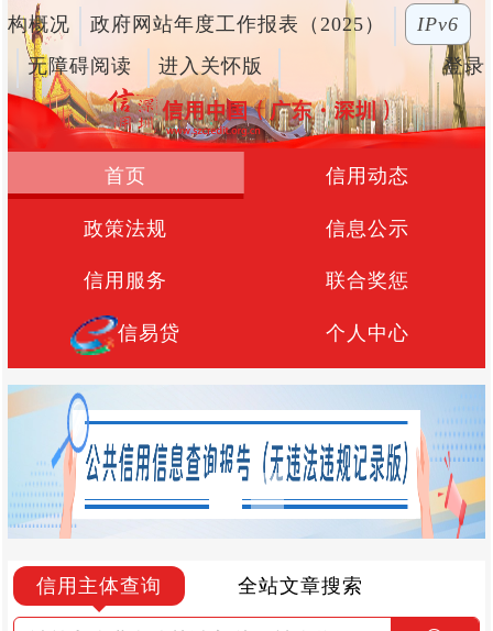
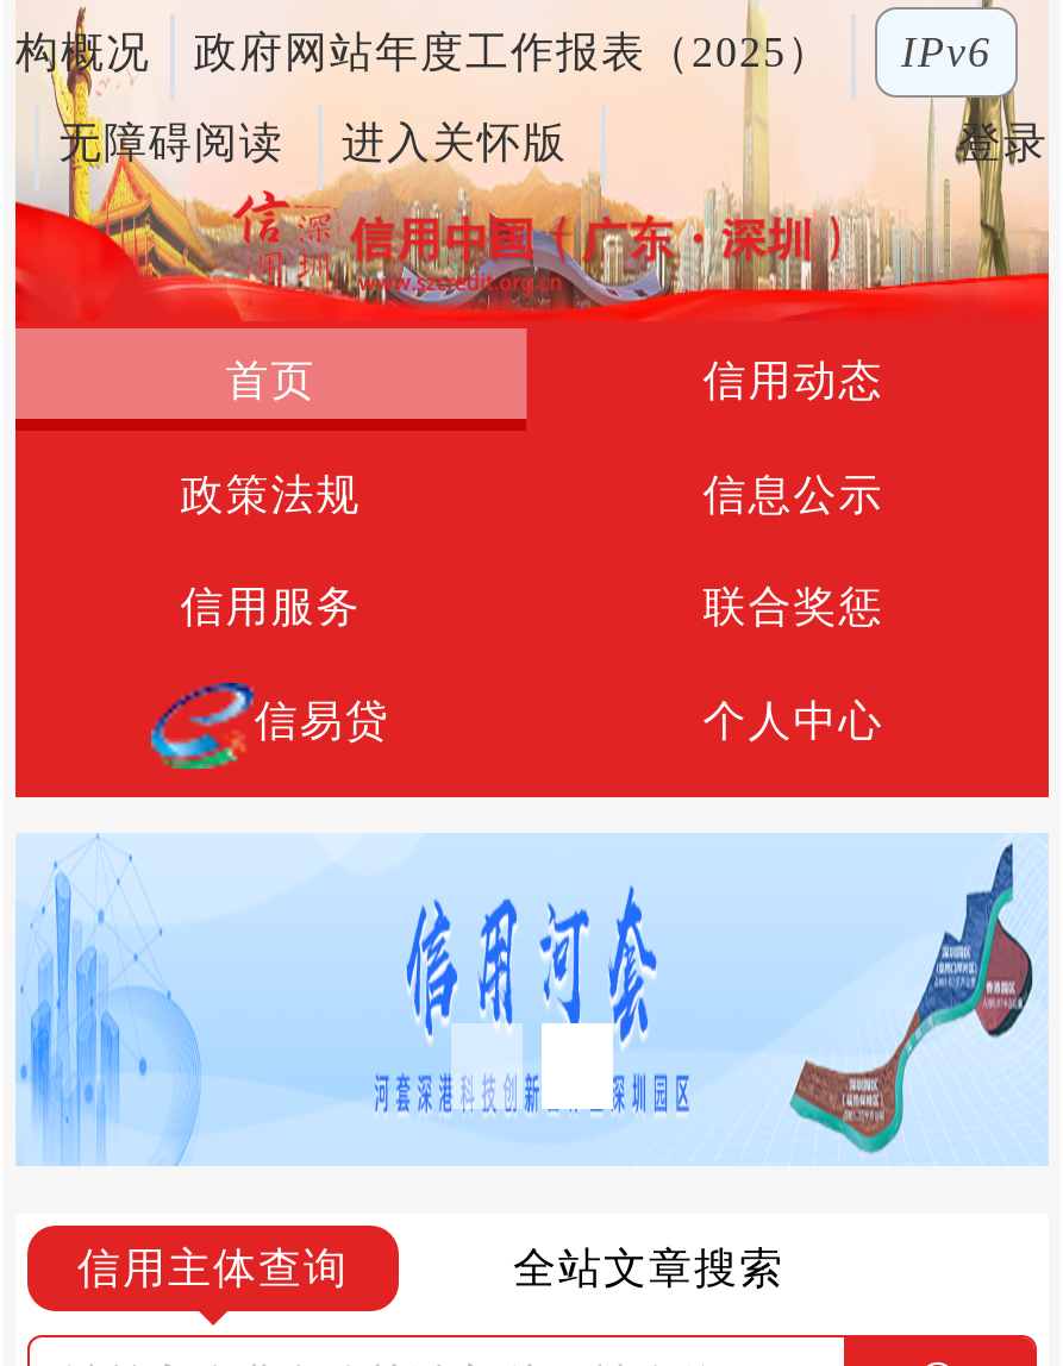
- [image]
+ [image]
